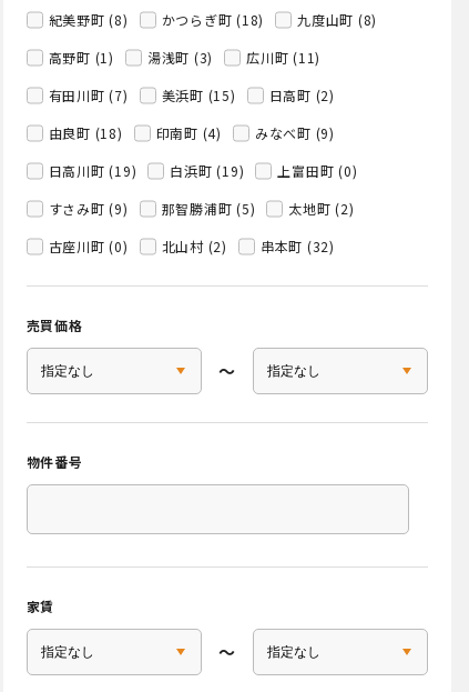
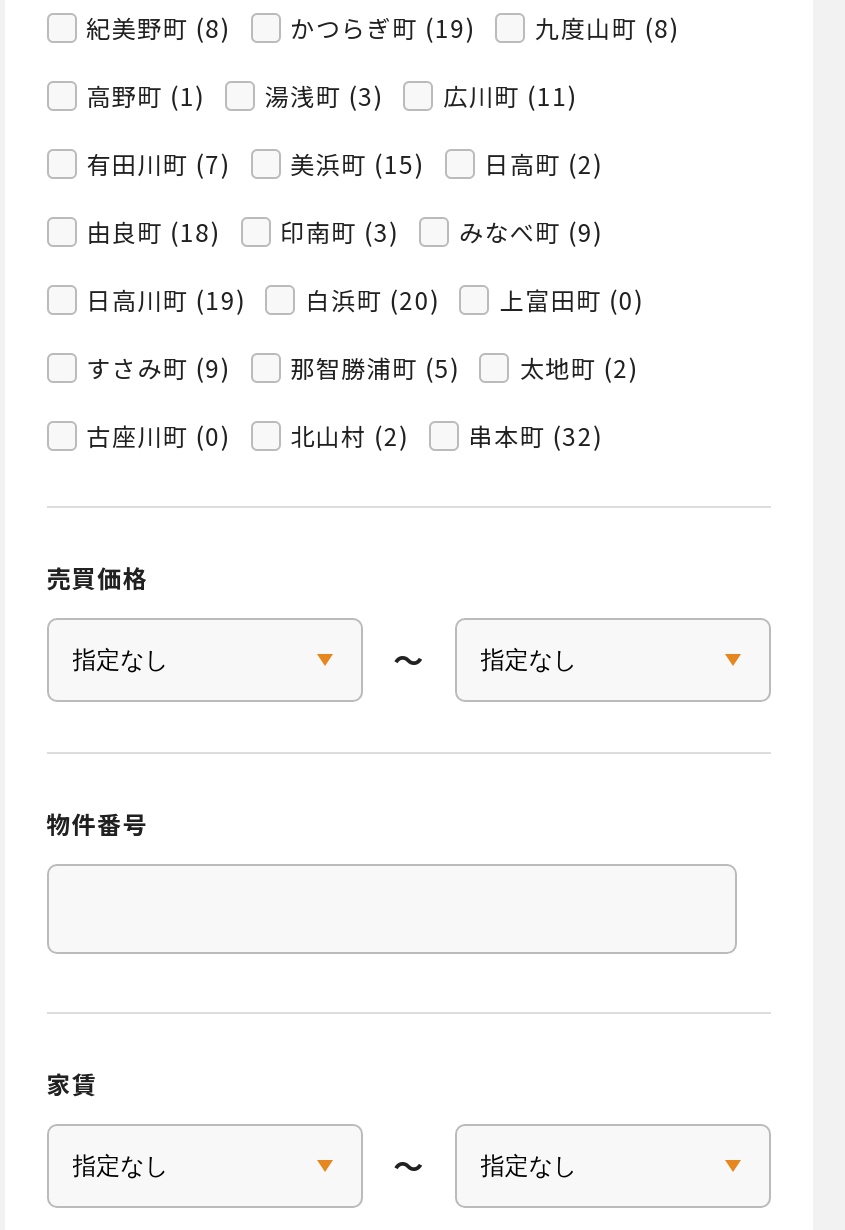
- 紀美野町 (8) かつらぎ町 (18) 九度山町 (8)
+ 紀美野町 (8) かつらぎ町 (19) 九度山町 (8)

- 由良町 (18) 印南町 (4) みなべ町 (9)
+ 由良町 (18) 印南町 (3) みなべ町 (9)

- 日高川町 (19) 白浜町 (19) 上富田町 (0)
+ 日高川町 (19) 白浜町 (20) 上富田町 (0)
